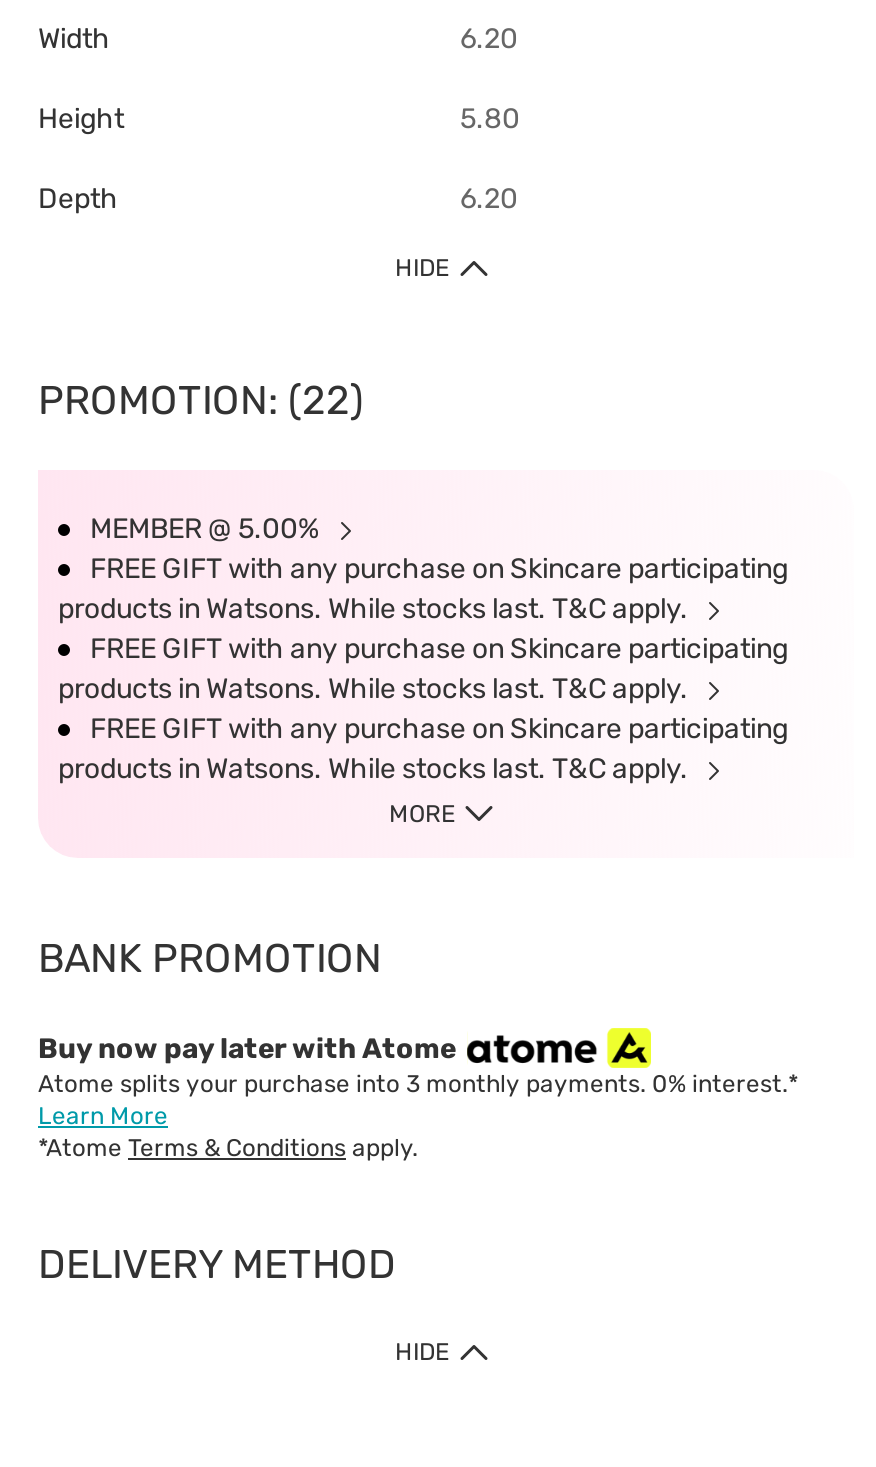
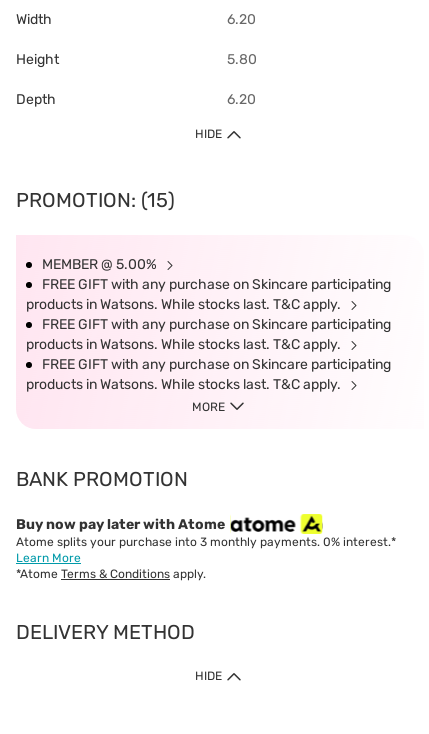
- PROMOTION: (22)
+ PROMOTION: (15)
